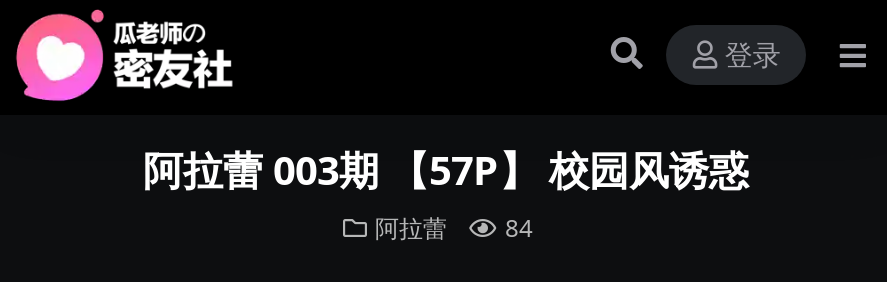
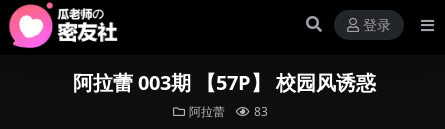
- 阿拉蕾 84
+ 阿拉蕾 83
